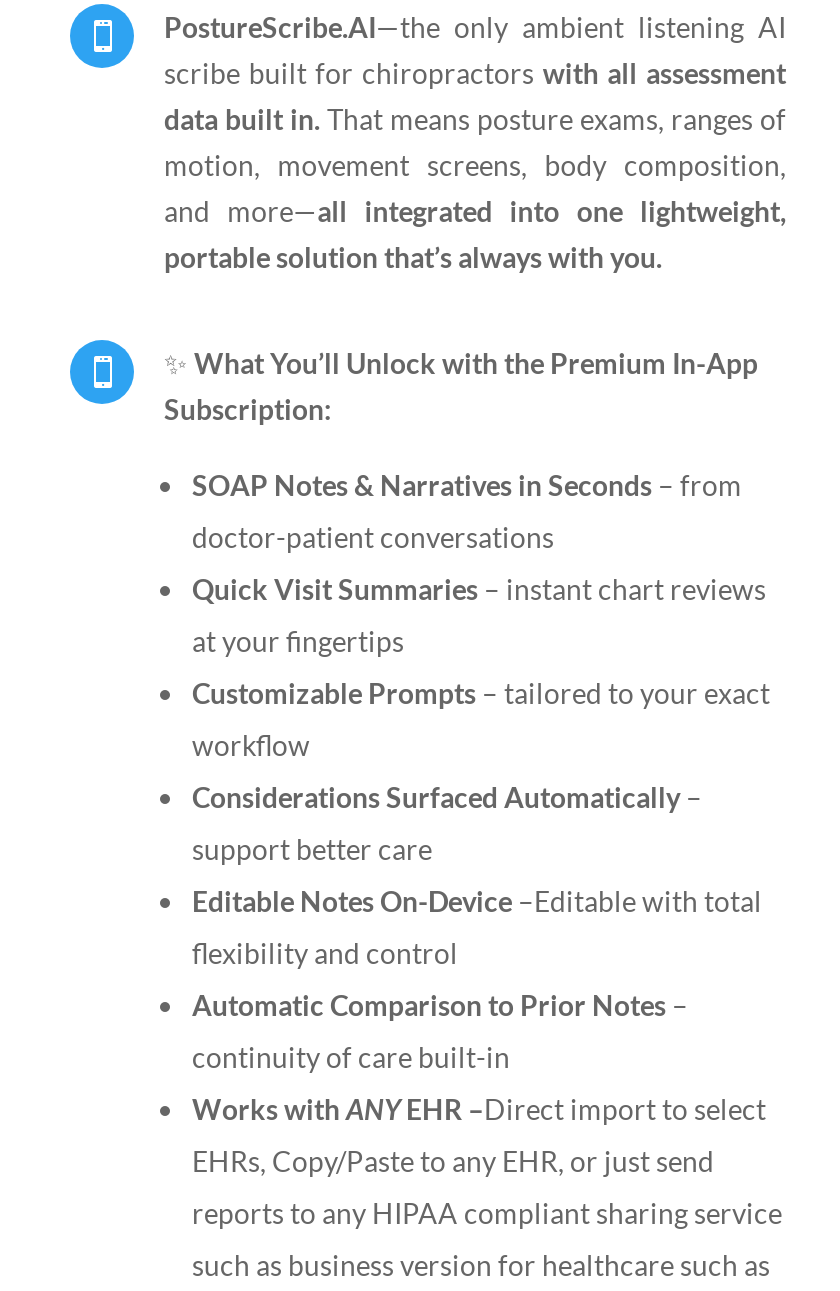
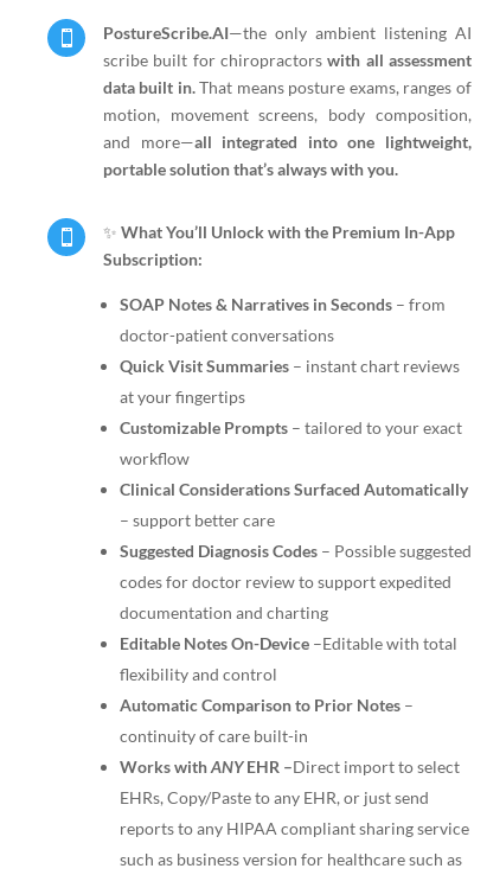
- Considerations Surfaced Automatically –
- support better care
+ Clinical Considerations Surfaced Automatically
+ – support better care
+ Suggested Diagnosis Codes – Possible suggested
+ codes for doctor review to support expedited
+ documentation and charting
